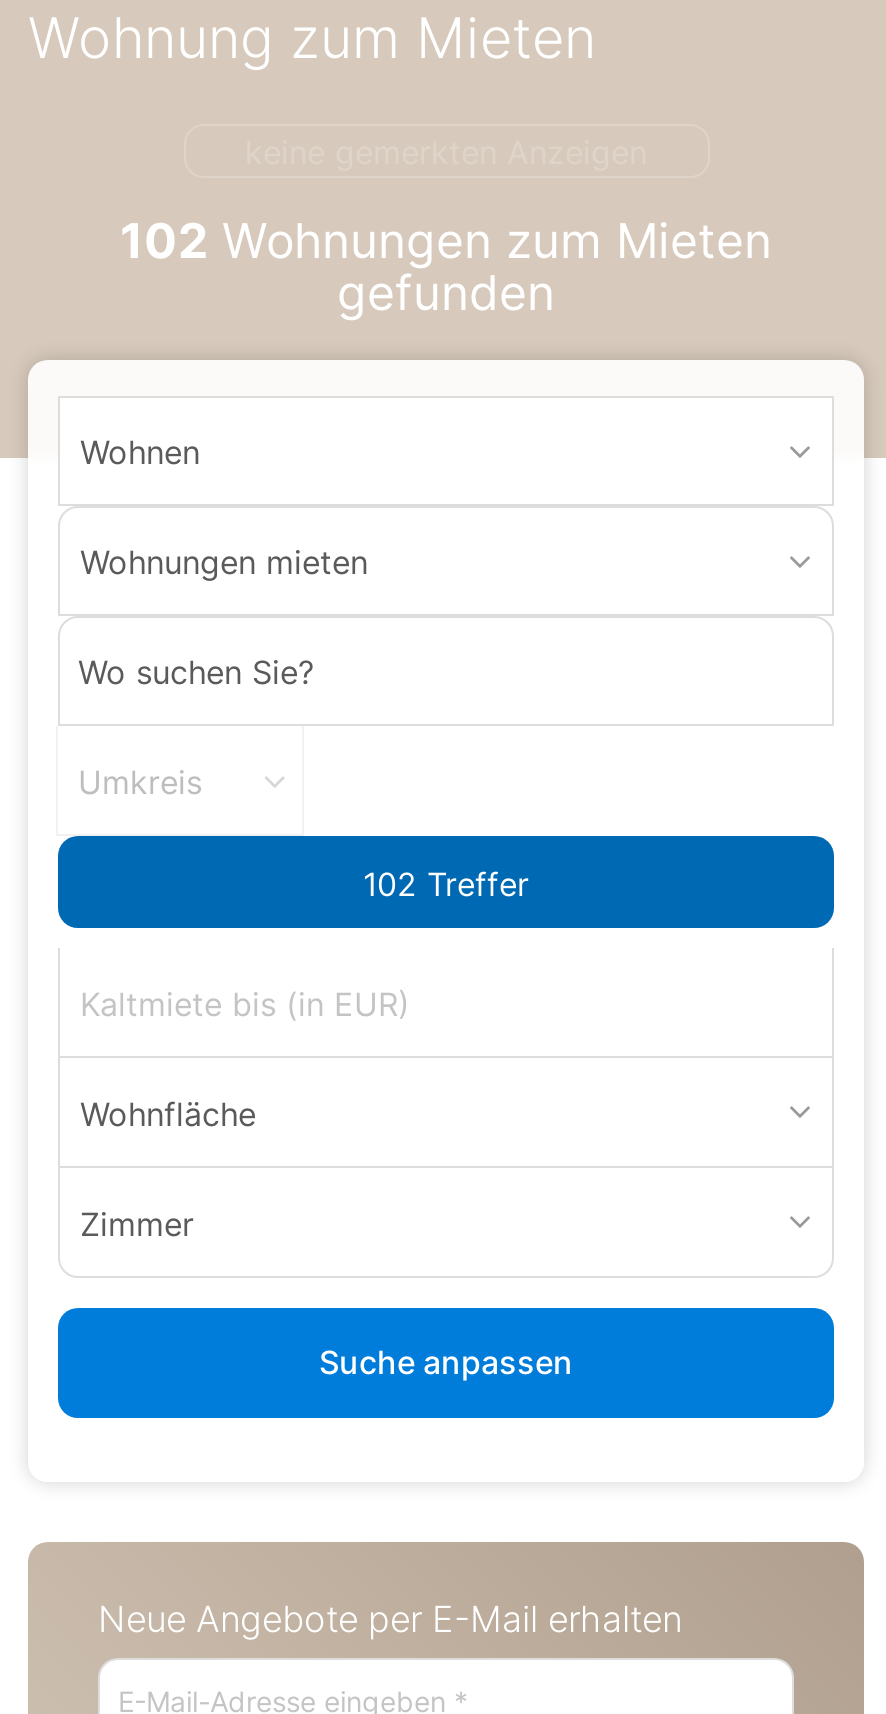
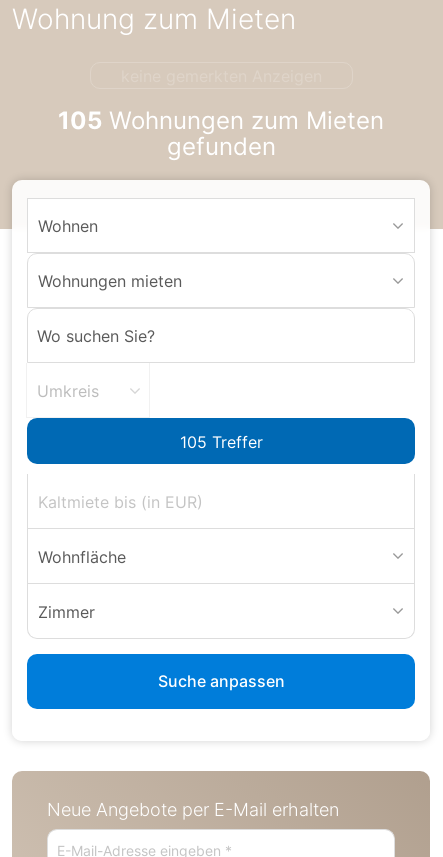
- 102 Wohnungen zum Mieten
+ 105 Wohnungen zum Mieten
